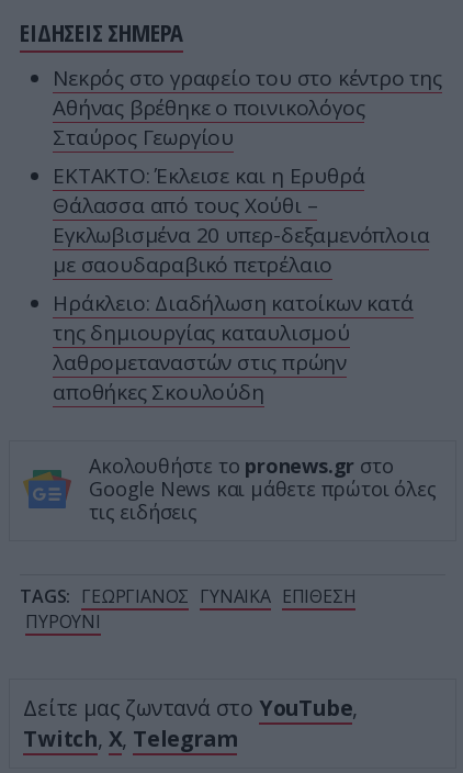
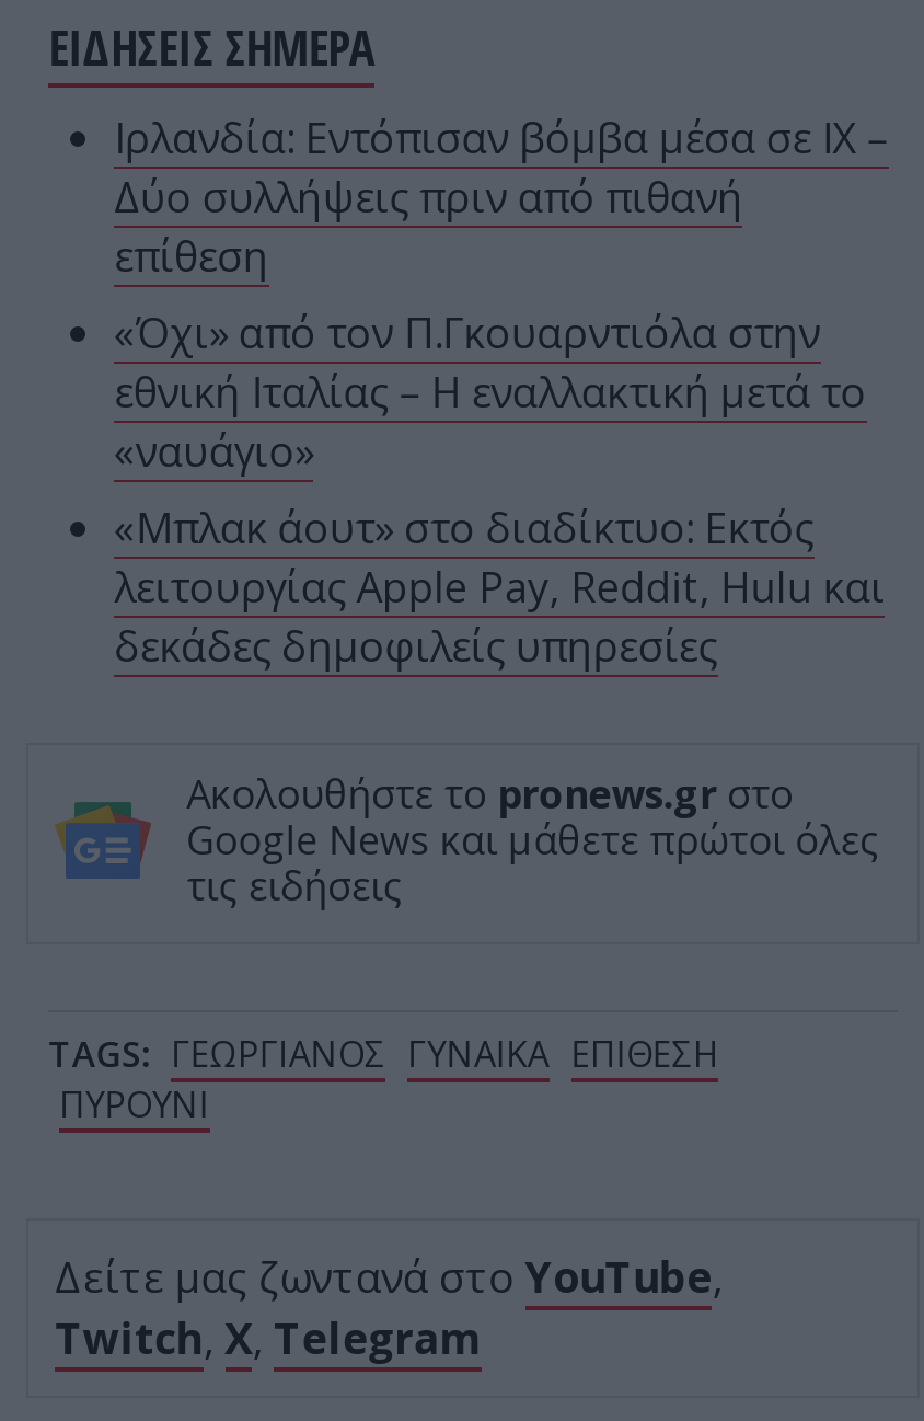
- Νεκρός στο γραφείο του στο κέντρο της
- Αθήνας βρέθηκε ο ποινικολόγος
- Σταύρος Γεωργίου
- ΕΚΤΑΚΤΟ: Έκλεισε και η Ερυθρά
- Θάλασσα από τους Χούθι –
- Εγκλωβισμένα 20 υπερ-δεξαμενόπλοια
- με σαουδαραβικό πετρέλαιο
- Ηράκλειο: Διαδήλωση κατοίκων κατά
- της δημιουργίας καταυλισμού
- λαθρομεταναστών στις πρώην
- αποθήκες Σκουλούδη
+ Ιρλανδία: Εντόπισαν βόμβα μέσα σε ΙΧ –
+ Δύο συλλήψεις πριν από πιθανή
+ επίθεση
+ «Όχι» από τον Π.Γκουαρντιόλα στην
+ εθνική Ιταλίας – Η εναλλακτική μετά το
+ «ναυάγιο»
+ «Μπλακ άουτ» στο διαδίκτυο: Εκτός
+ λειτουργίας Apple Pay, Reddit, Hulu και
+ δεκάδες δημοφιλείς υπηρεσίες
